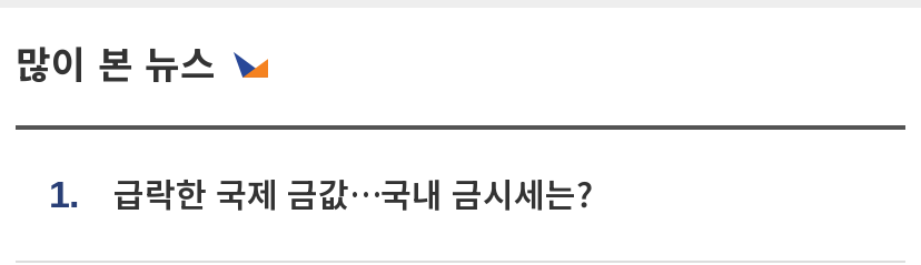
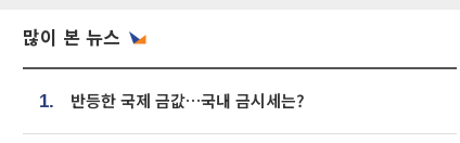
- 급락한 국제 금값…국내 금시세는?
+ 반등한 국제 금값…국내 금시세는?
